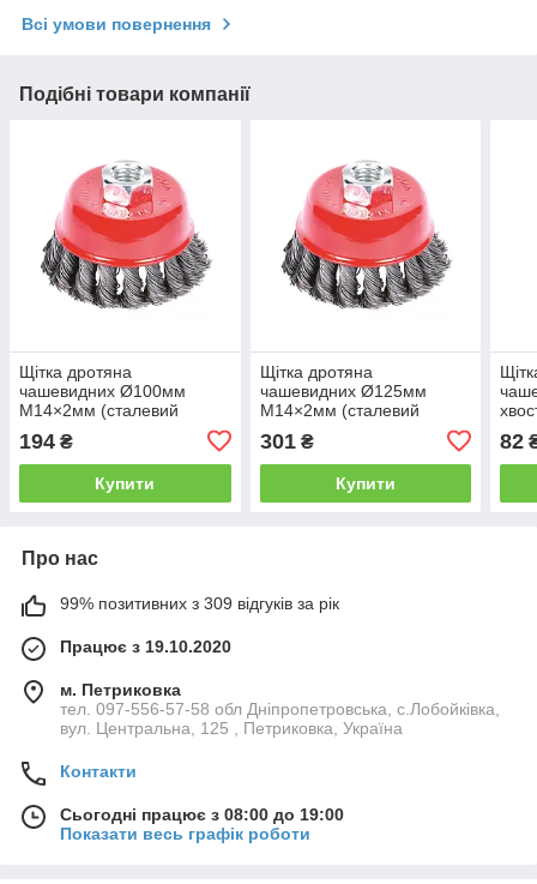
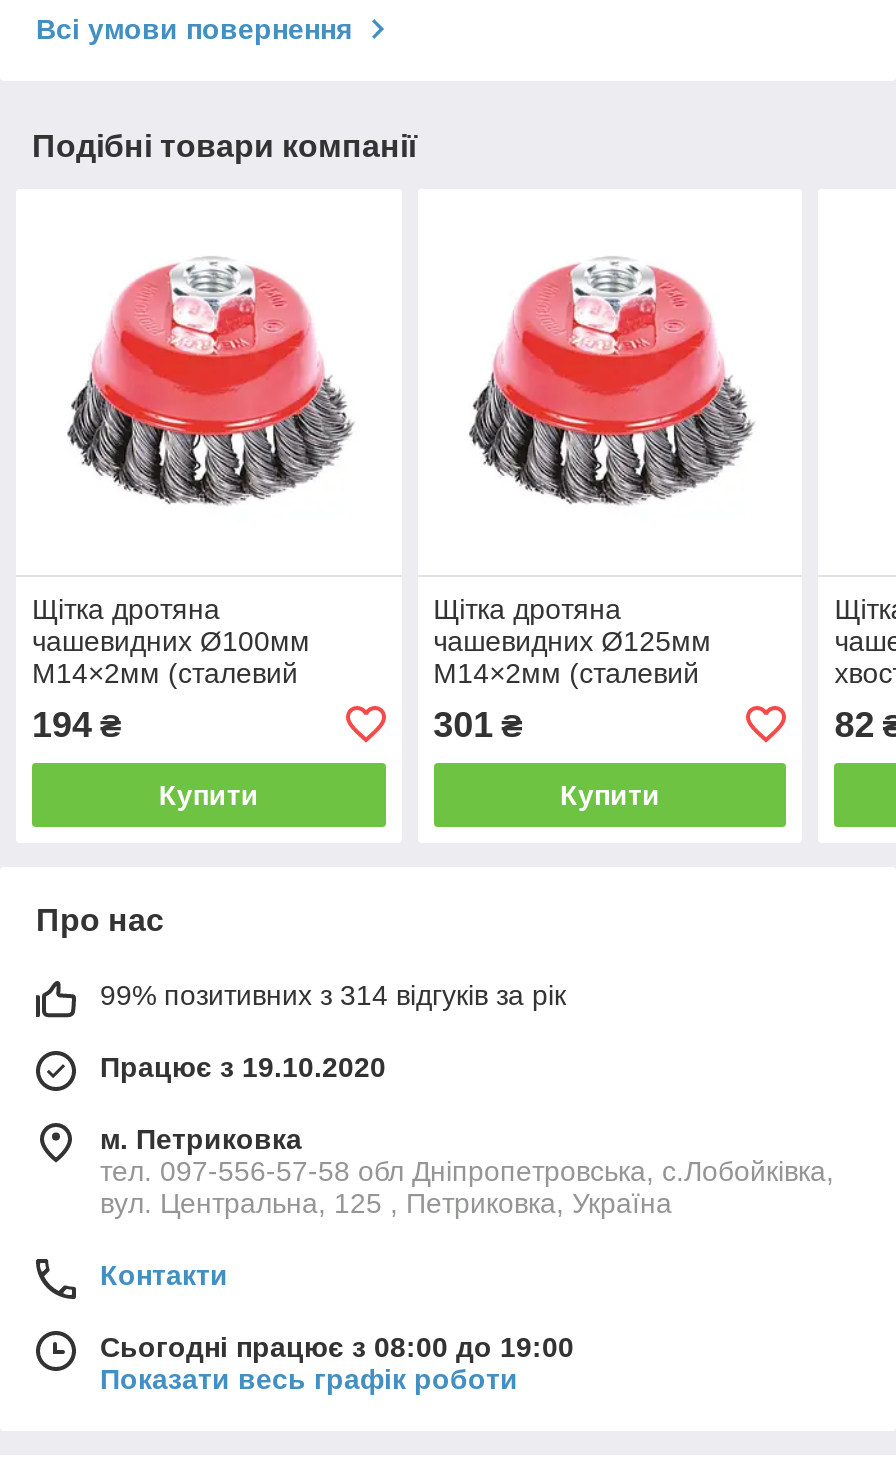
- 99% позитивних з 309 відгуків за рік
+ 99% позитивних з 314 відгуків за рік
